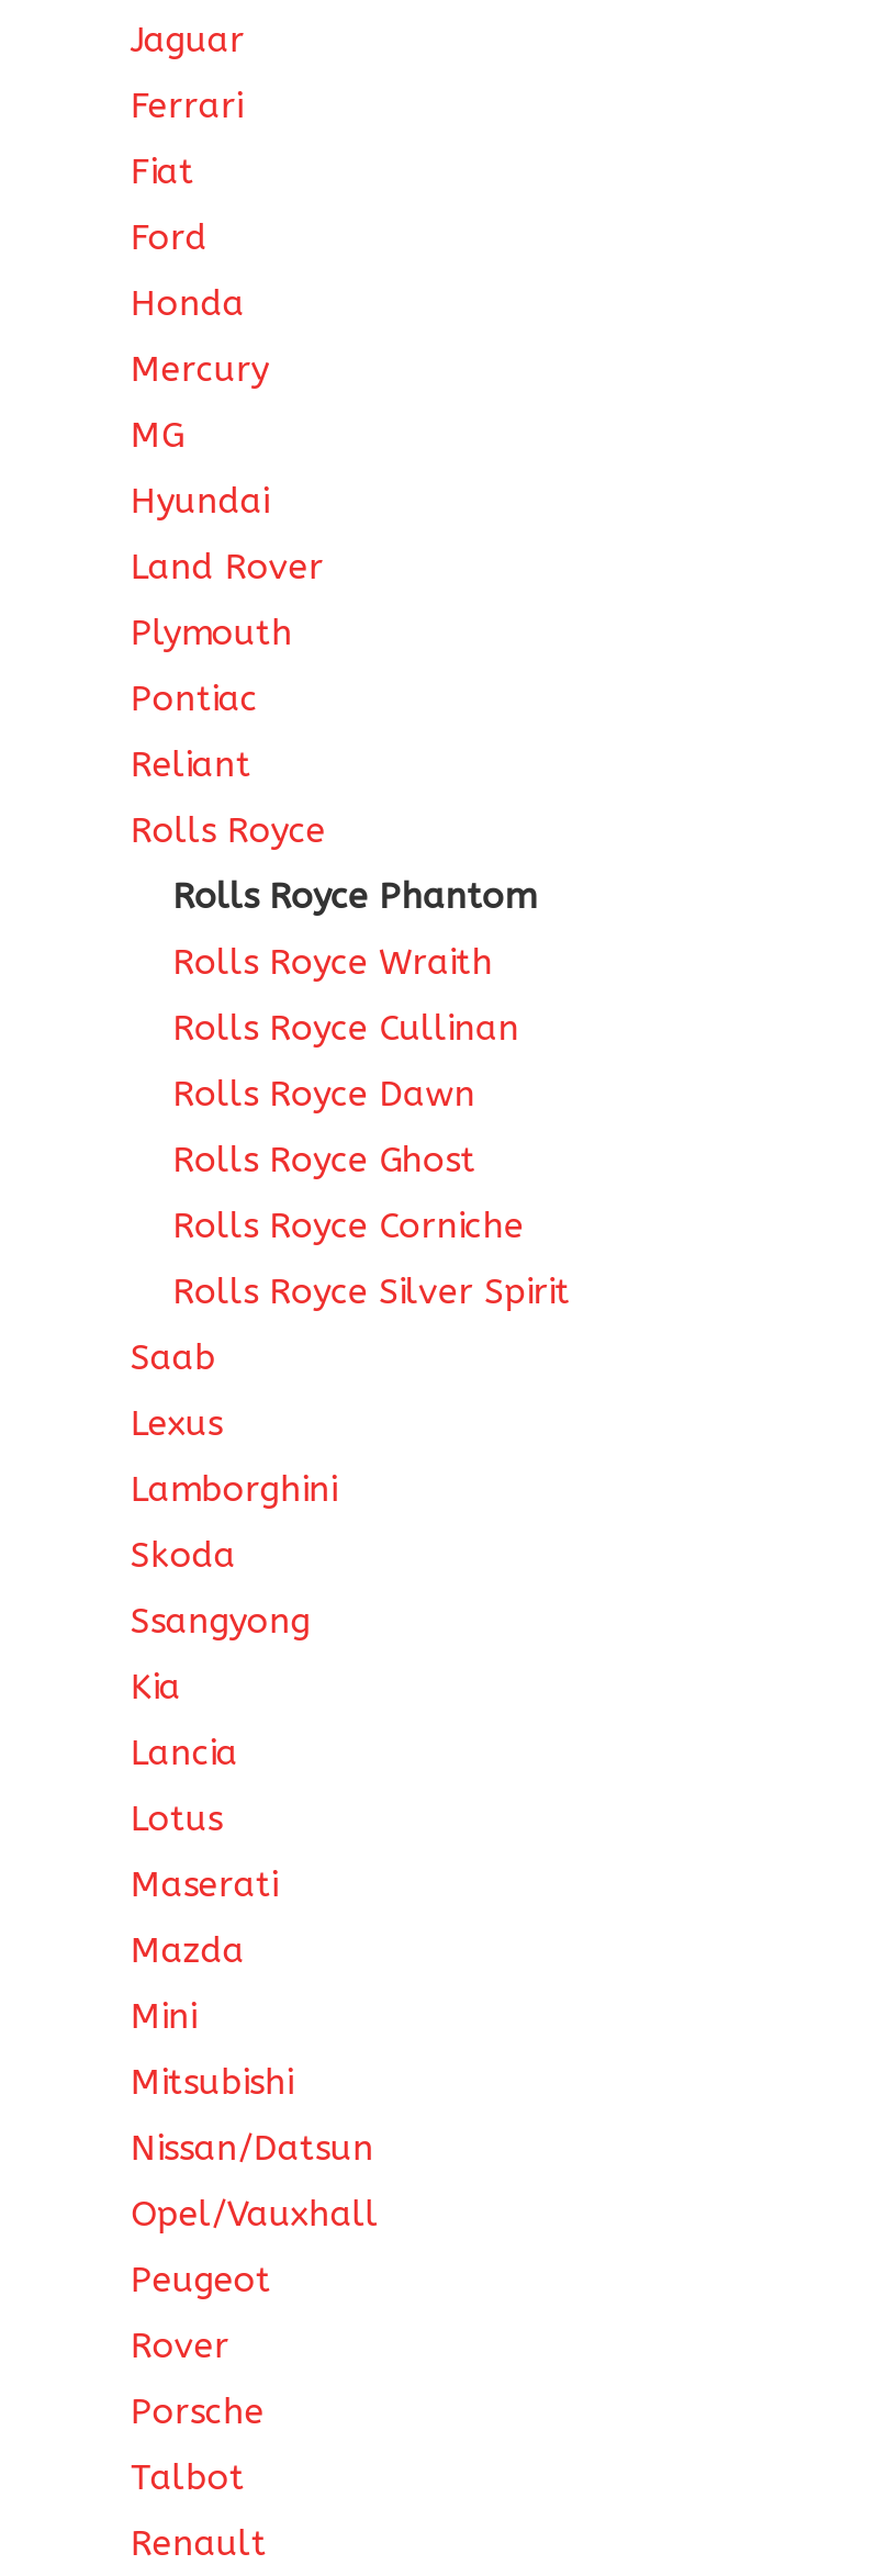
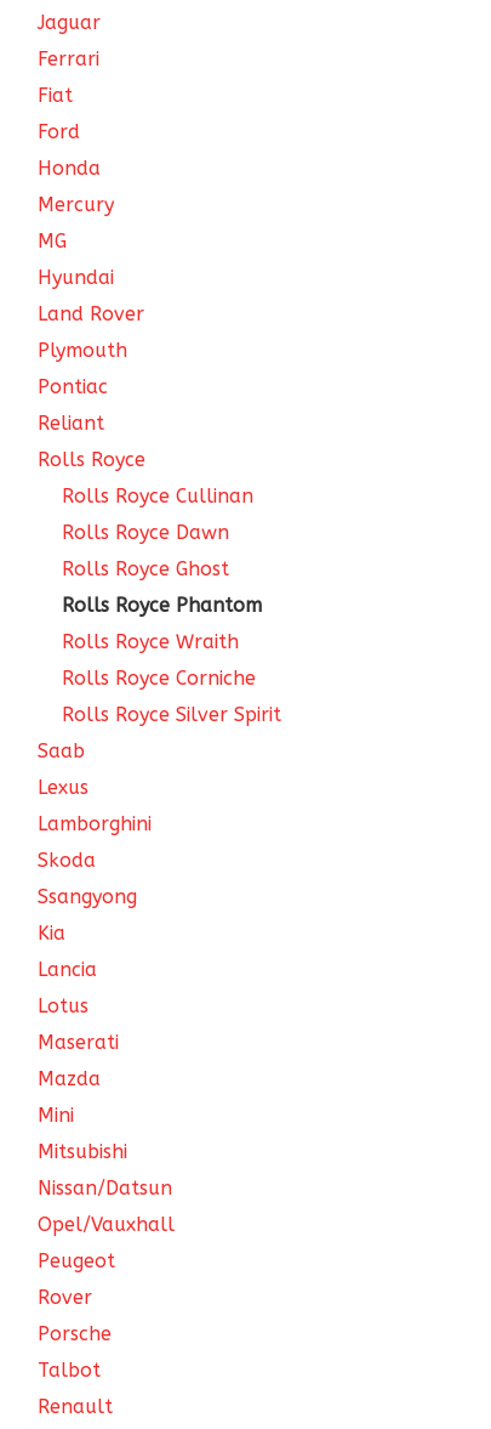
moved down: Rolls Royce Phantom | Rolls Royce Wraith

moved up: Rolls Royce Cullinan | Rolls Royce Dawn | Rolls Royce Ghost
